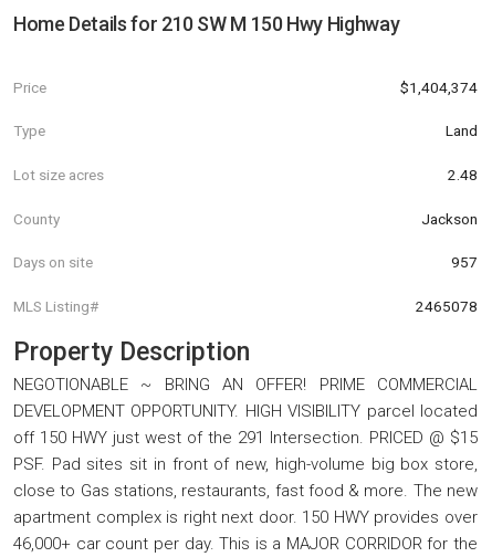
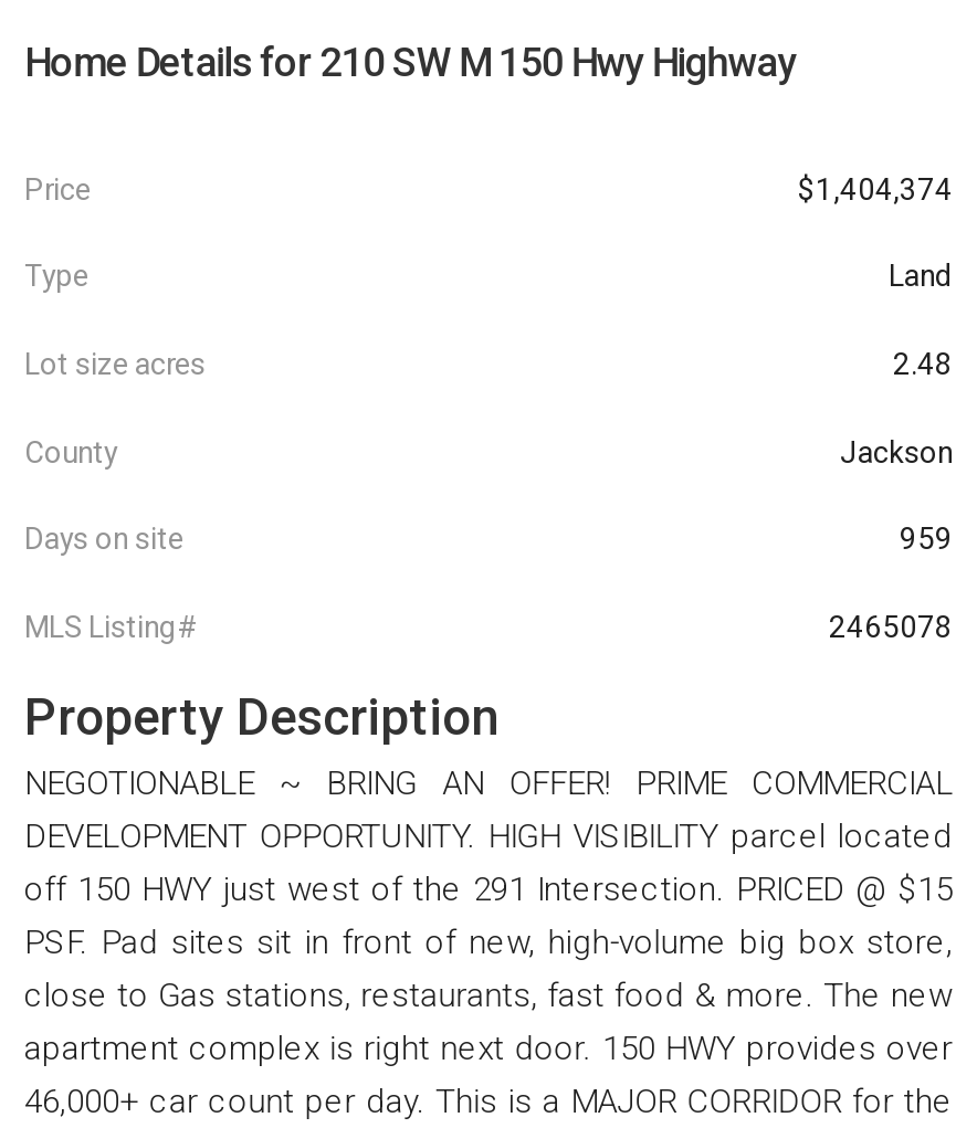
- 957
+ 959
